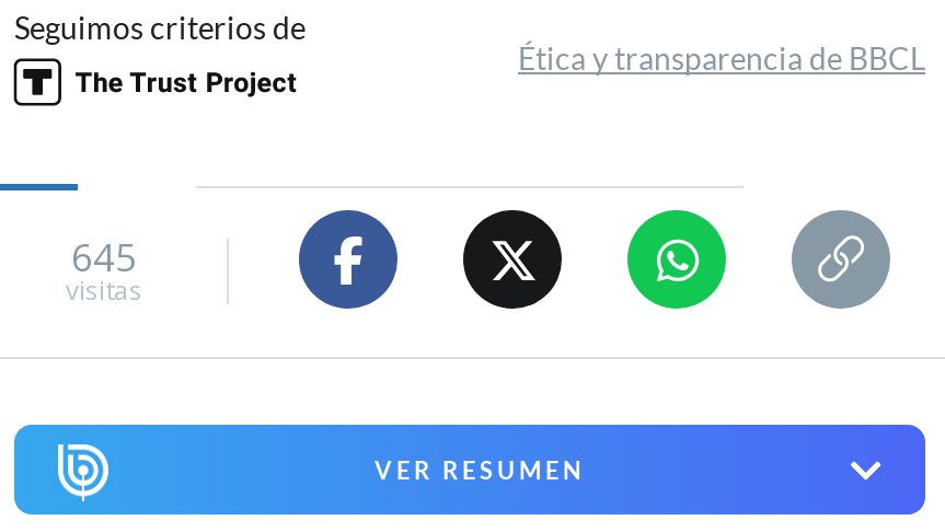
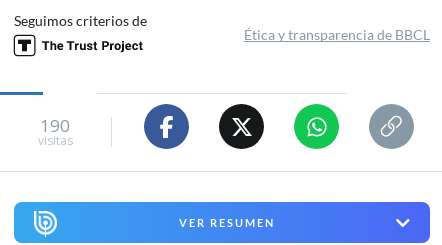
- 645
+ 190
